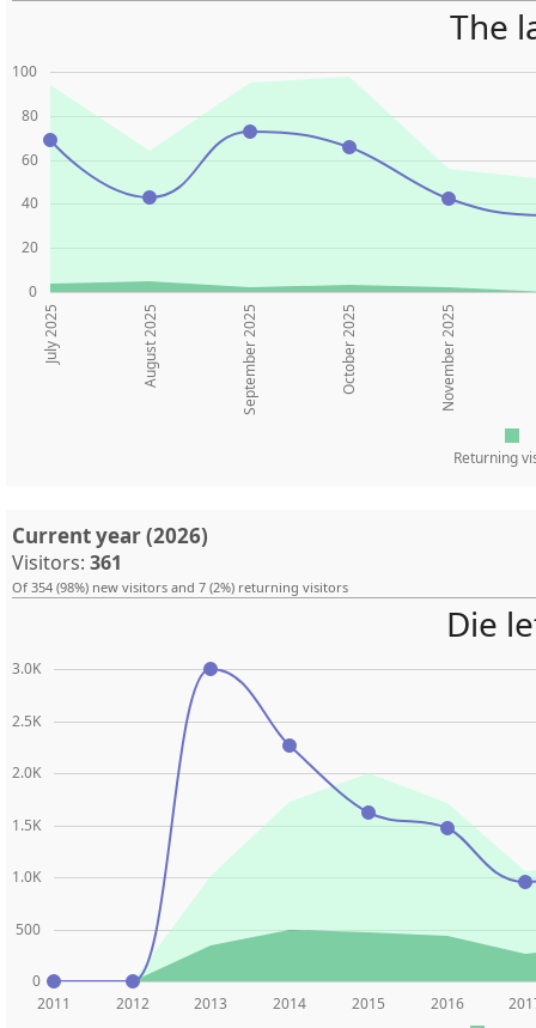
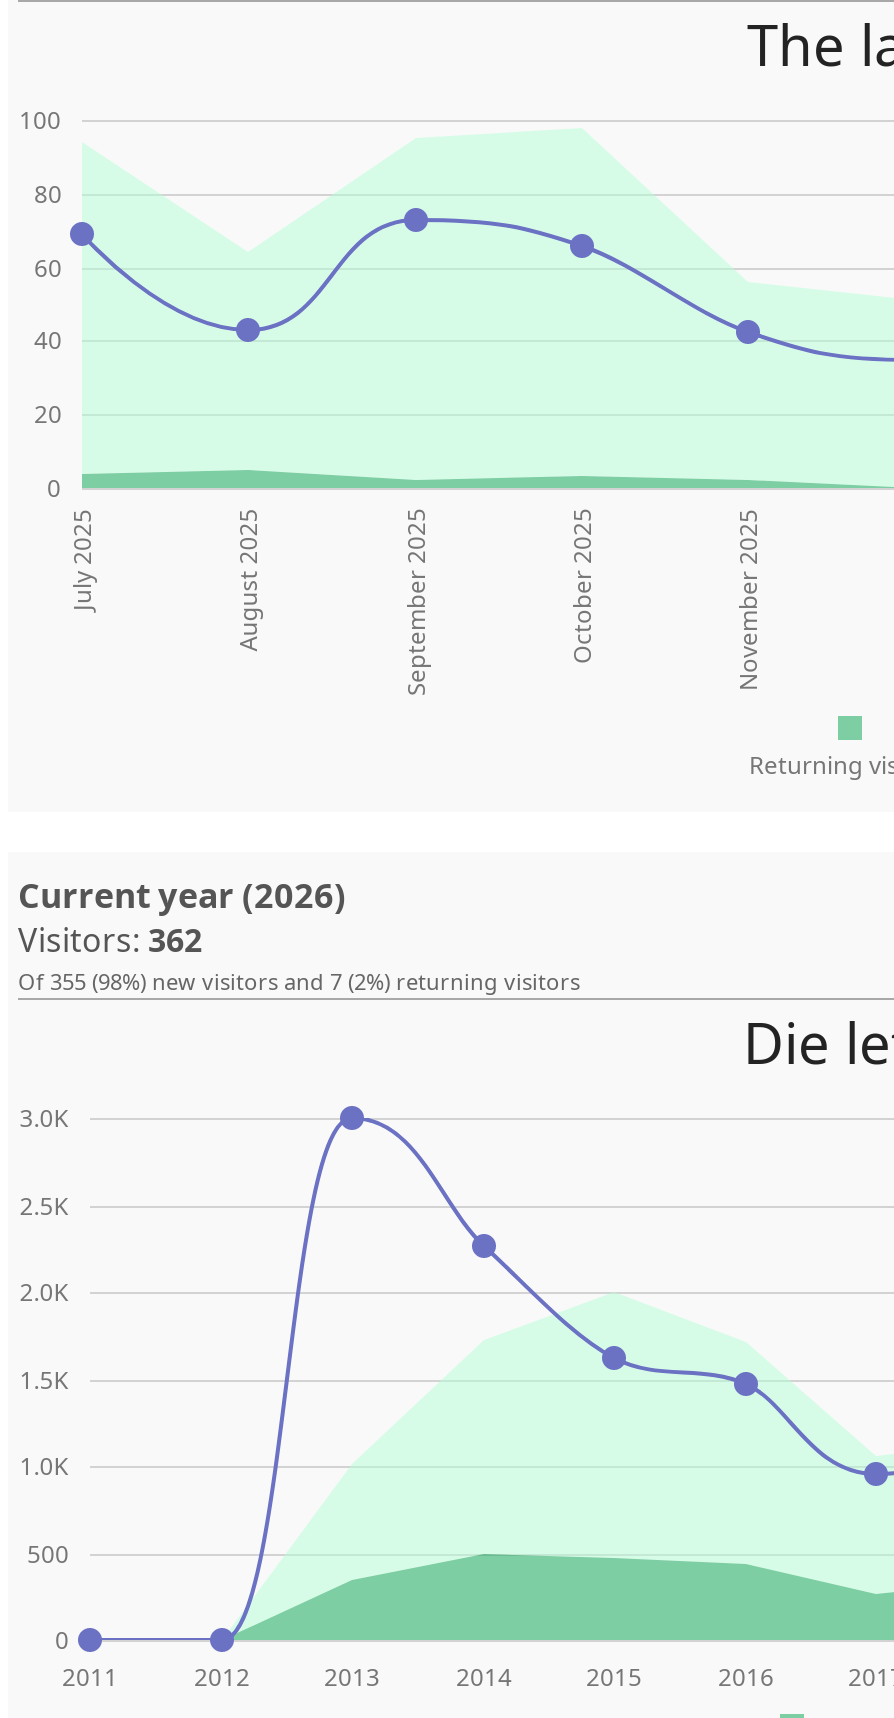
- Visitors: 361
+ Visitors: 362

- Of 354 (98%) new visitors and 7 (2%) returning visitors
+ Of 355 (98%) new visitors and 7 (2%) returning visitors
